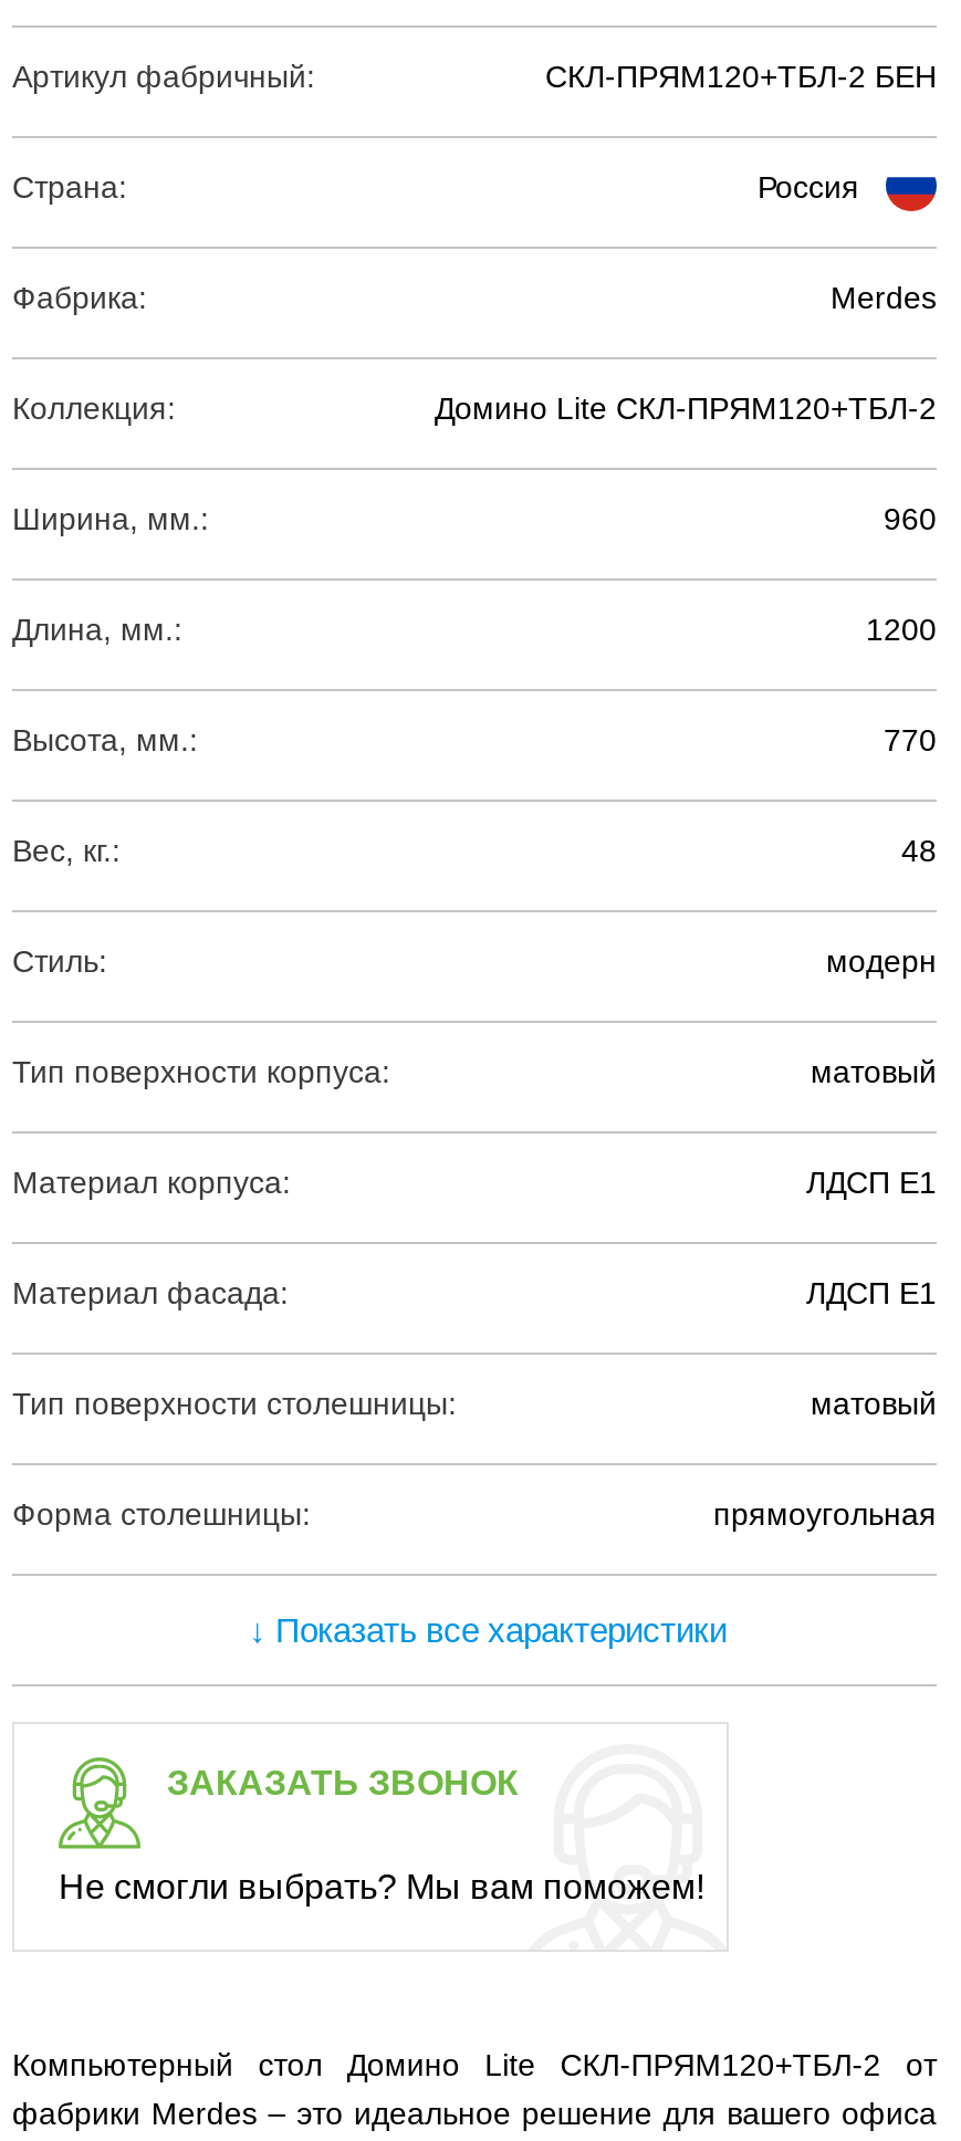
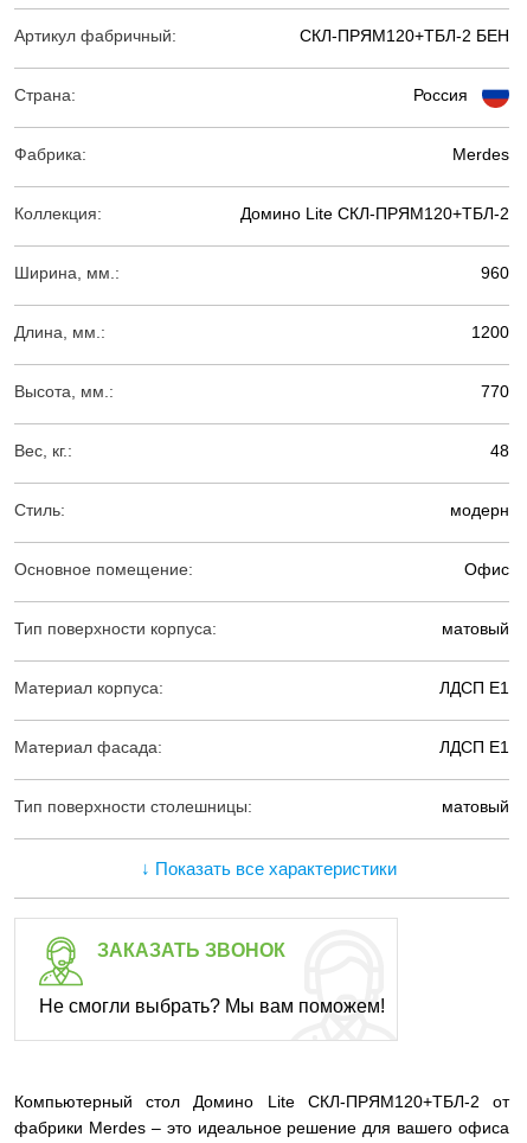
+ Основное помещение:
+ Офис

moved down: Тип поверхности корпуса: | матовый | Материал корпуса: | ЛДСП Е1 | Материал фасада: | ЛДСП Е1 | Тип поверхности столешницы: | матовый

- Форма столешницы:
- прямоугольная
